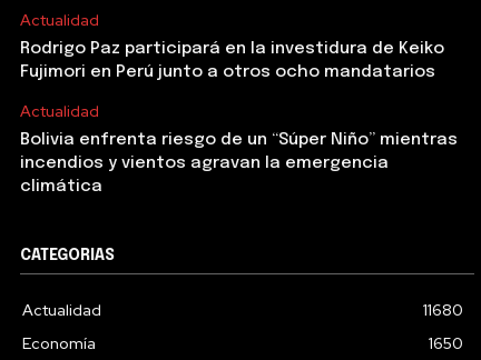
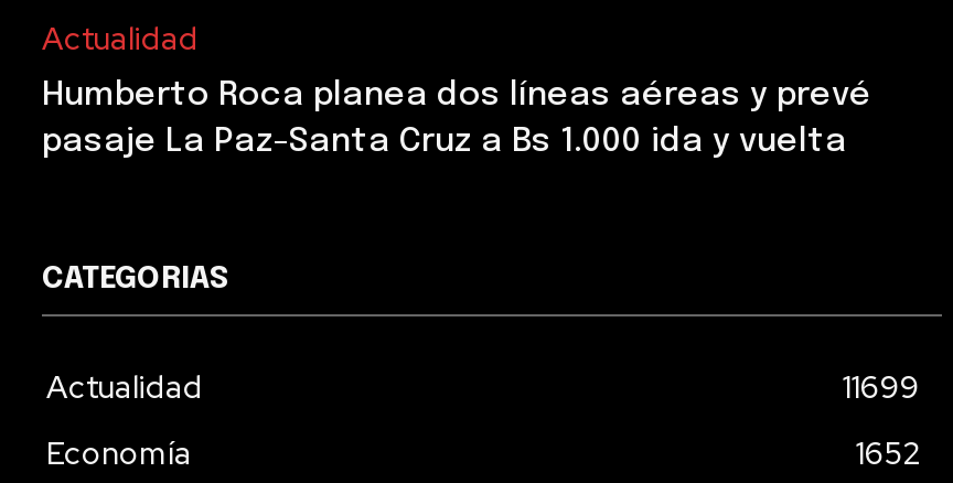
- Rodrigo Paz participará en la investidura de Keiko
- Fujimori en Perú junto a otros ocho mandatarios
- Actualidad
- Bolivia enfrenta riesgo de un “Súper Niño” mientras
- incendios y vientos agravan la emergencia
- climática
+ Humberto Roca planea dos líneas aéreas y prevé
+ pasaje La Paz-Santa Cruz a Bs 1.000 ida y vuelta

- 11680
+ 11699

- 1650
+ 1652
